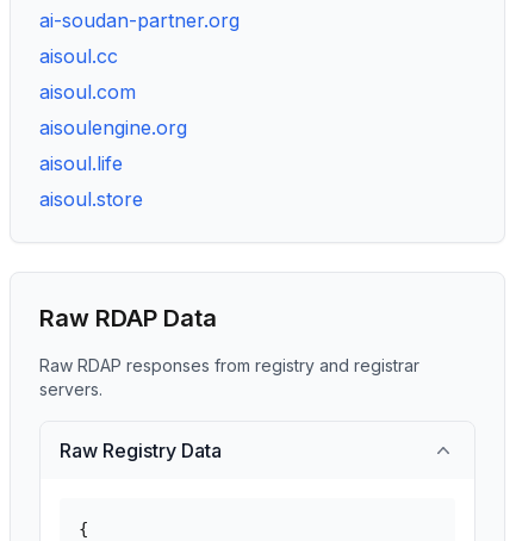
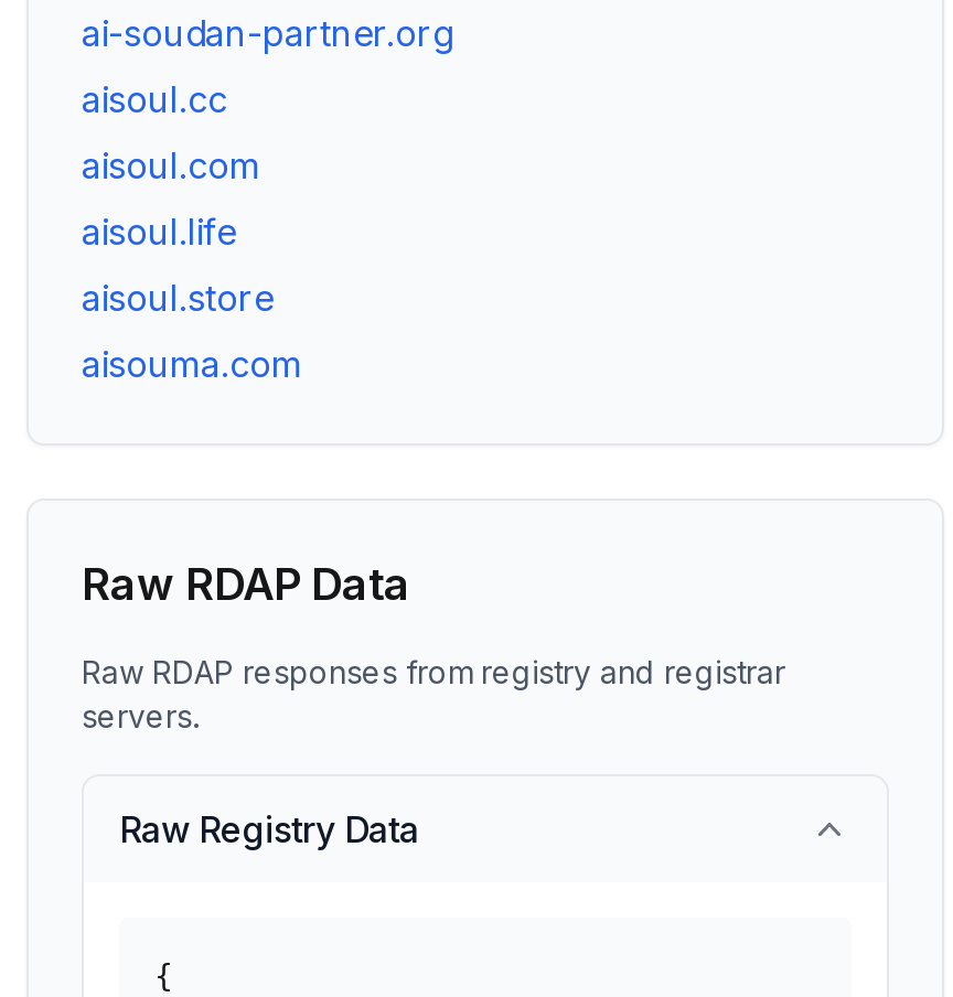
- aisoulengine.org

moved up: aisoul.life | aisoul.store

+ aisouma.com
